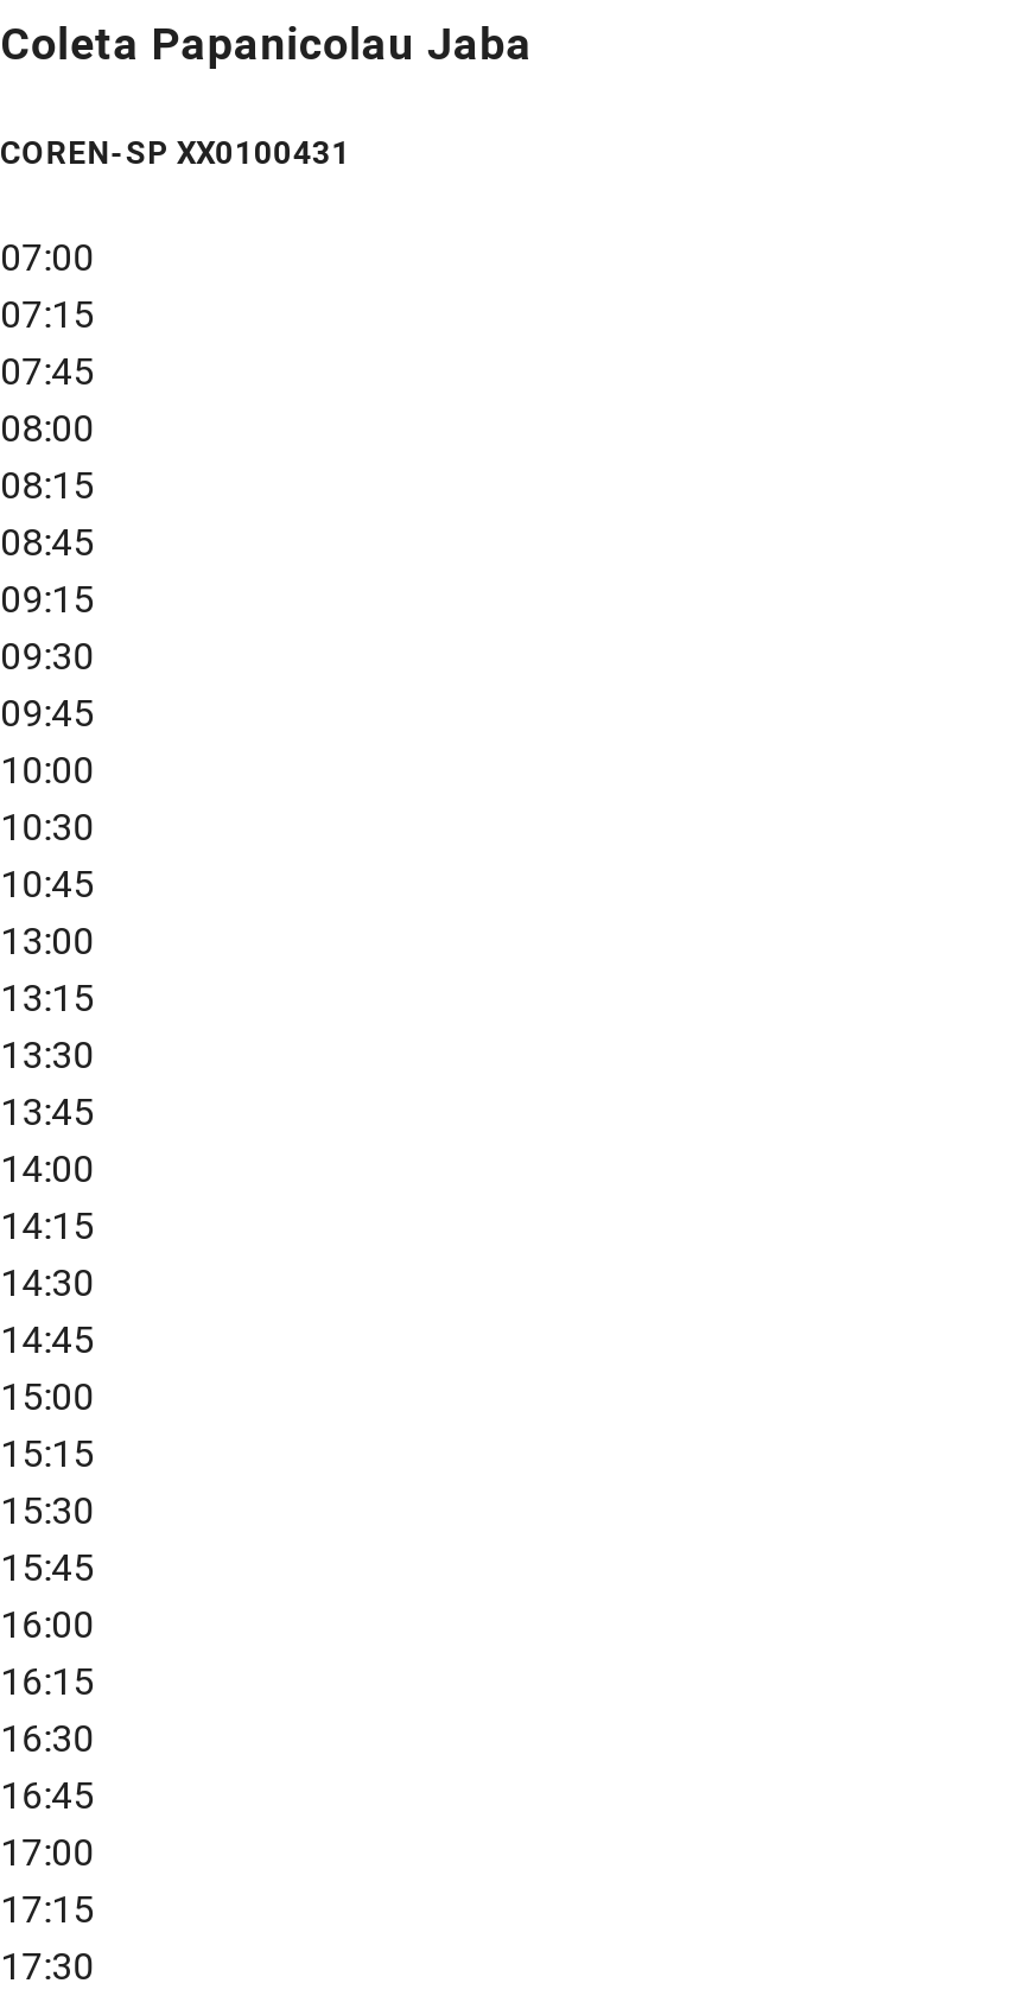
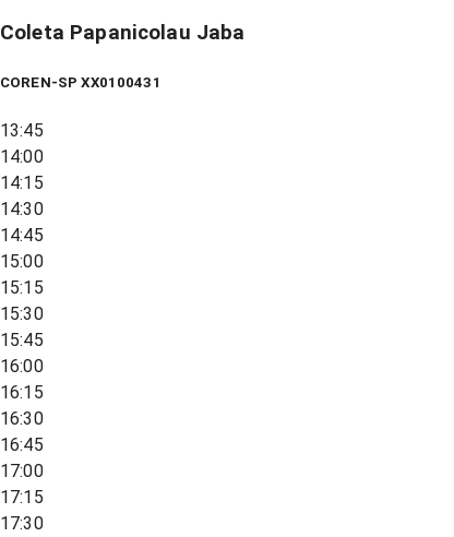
- 07:00
- 07:15
- 07:45
- 08:00
- 08:15
- 08:45
- 09:15
- 09:30
- 09:45
- 10:00
- 10:30
- 10:45
- 13:00
- 13:15
- 13:30
